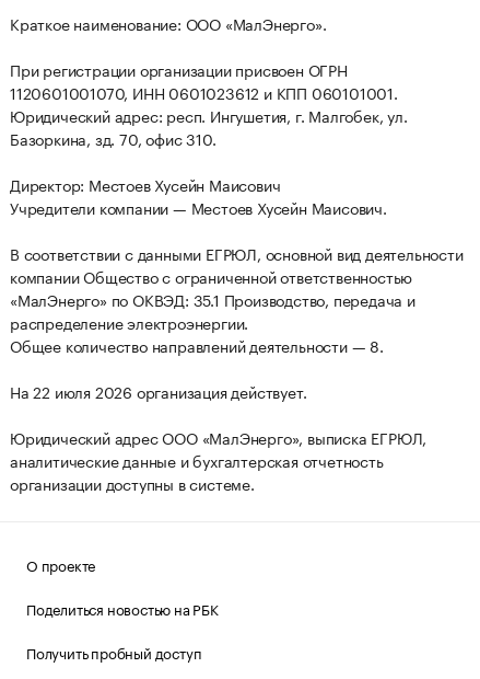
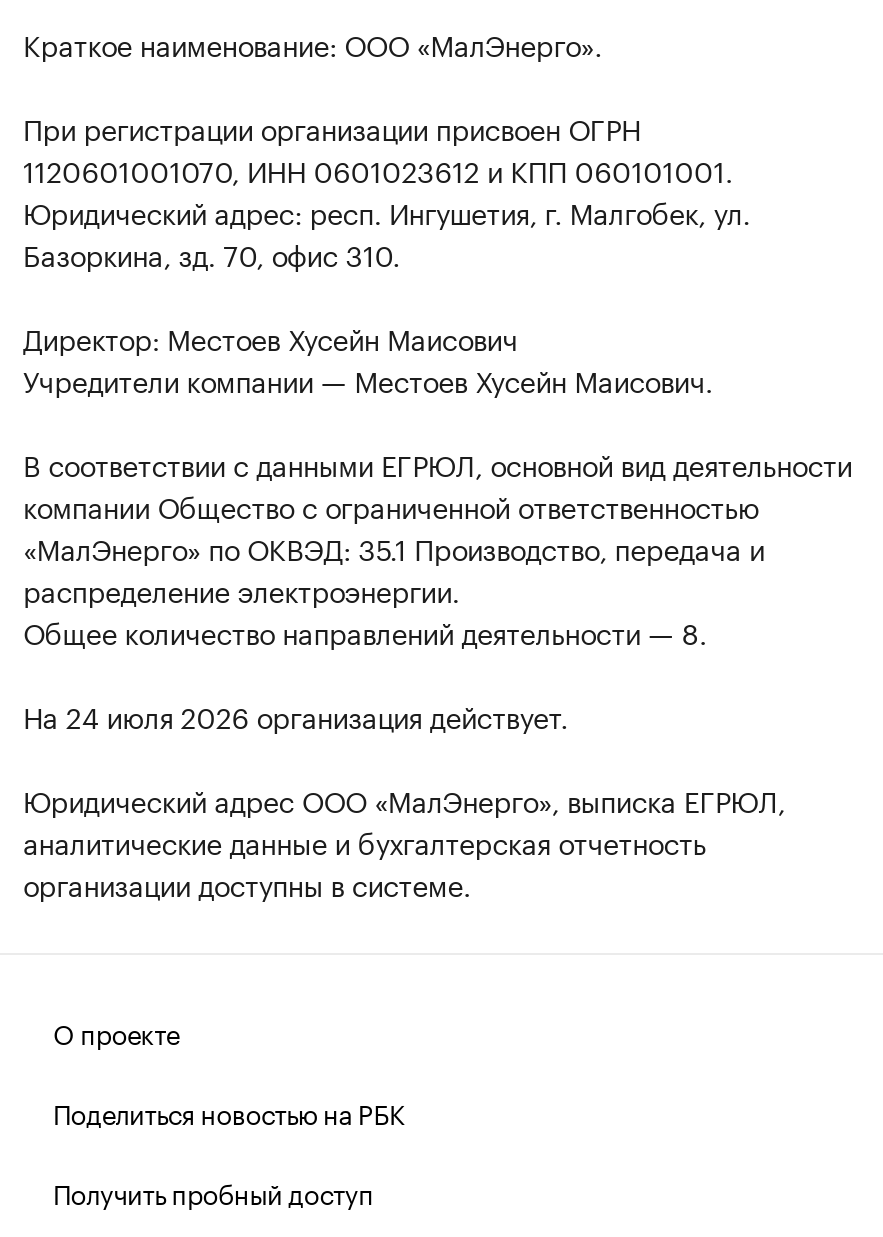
- На 22 июля 2026 организация действует.
+ На 24 июля 2026 организация действует.
